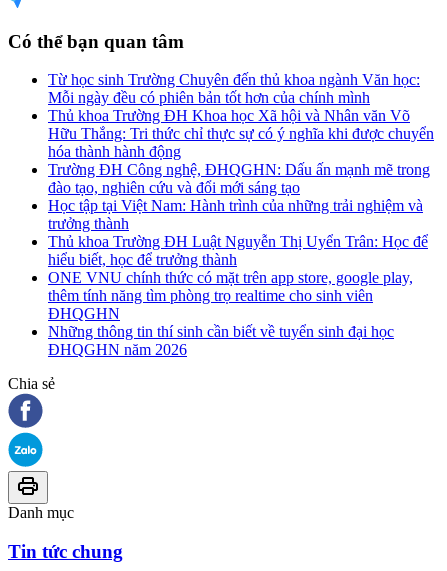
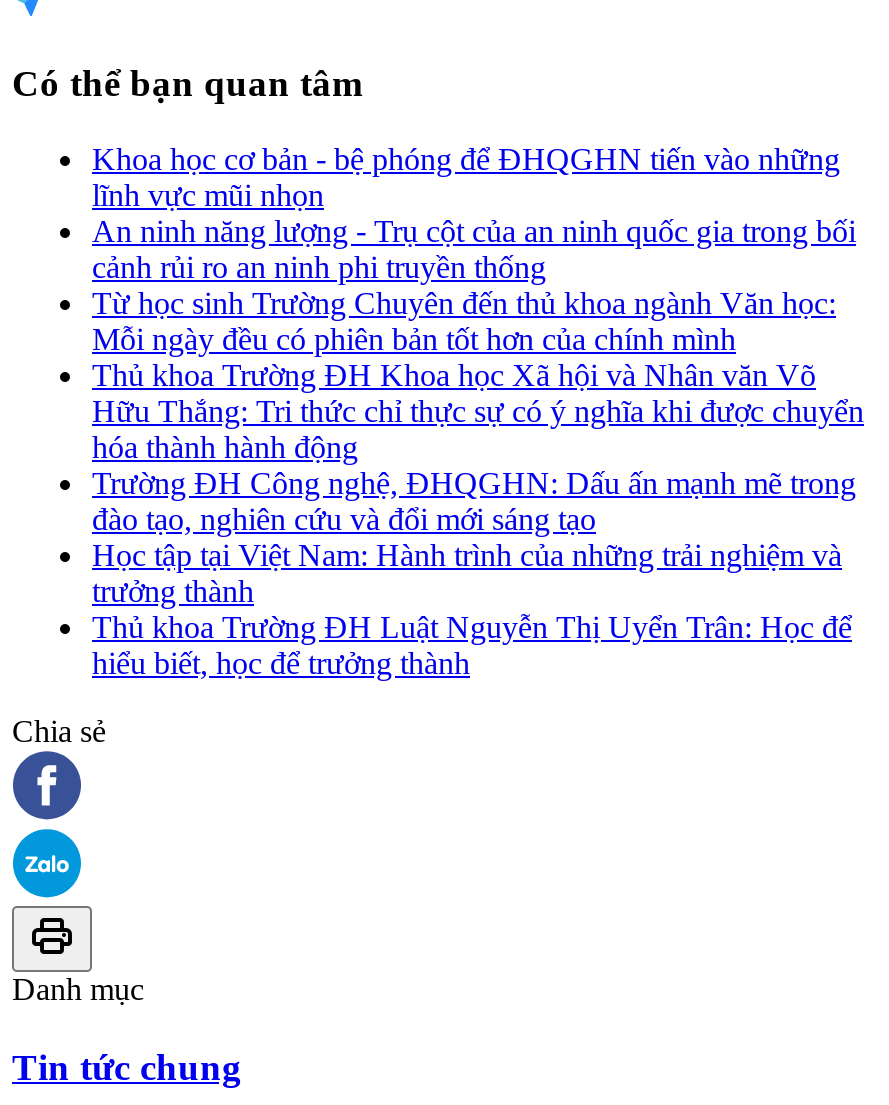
+ Khoa học cơ bản - bệ phóng để ĐHQGHN tiến vào những
+ lĩnh vực mũi nhọn
+ An ninh năng lượng - Trụ cột của an ninh quốc gia trong bối
+ cảnh rủi ro an ninh phi truyền thống

moved down: Từ học sinh Trường Chuyên đến thủ khoa ngành Văn học: | Mỗi ngày đều có phiên bản tốt hơn của chính mình | Thủ khoa Trường ĐH Khoa học Xã hội và Nhân văn Võ | ... | Thủ khoa Trường ĐH Luật Nguyễn Thị Uyển Trân: Học để | hiểu biết, học để trưởng thành

- ONE VNU chính thức có mặt trên app store, google play,
- thêm tính năng tìm phòng trọ realtime cho sinh viên
- ĐHQGHN
- Những thông tin thí sinh cần biết về tuyển sinh đại học
- ĐHQGHN năm 2026
